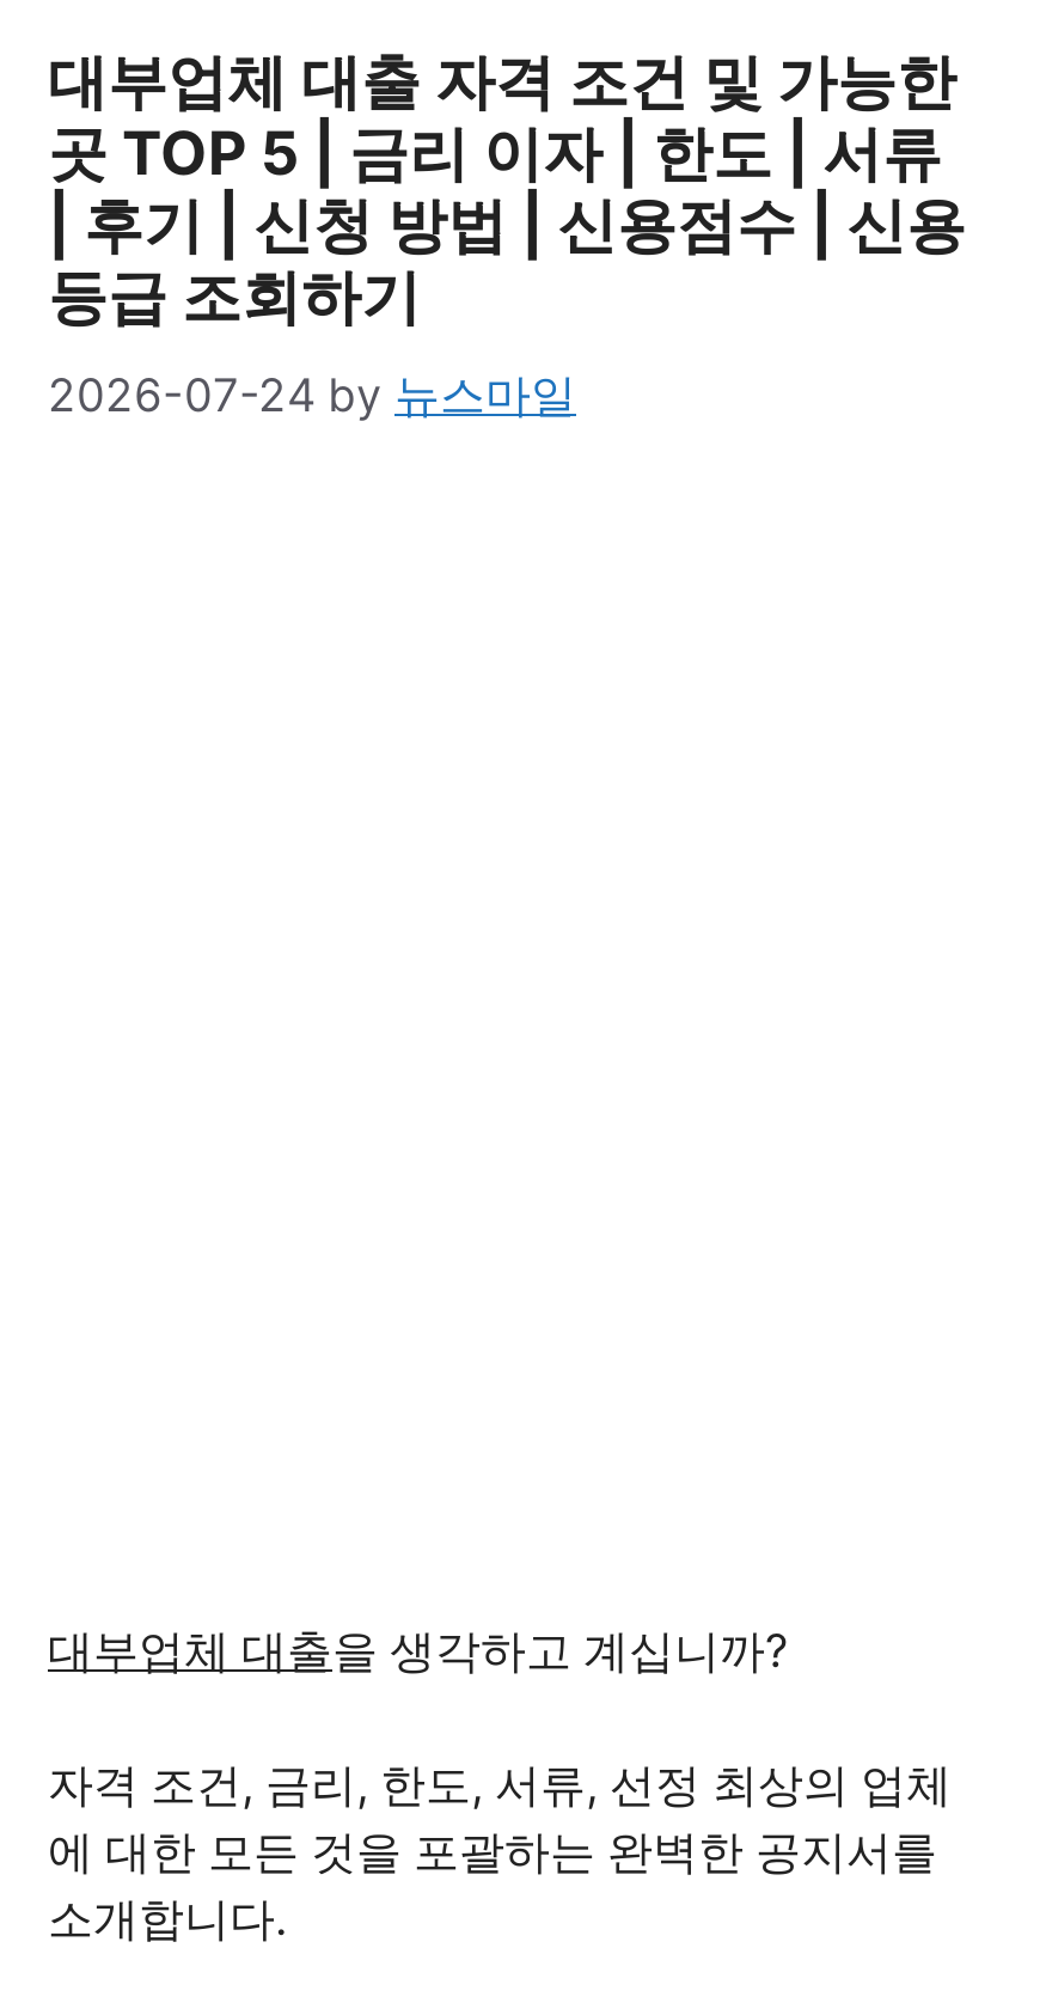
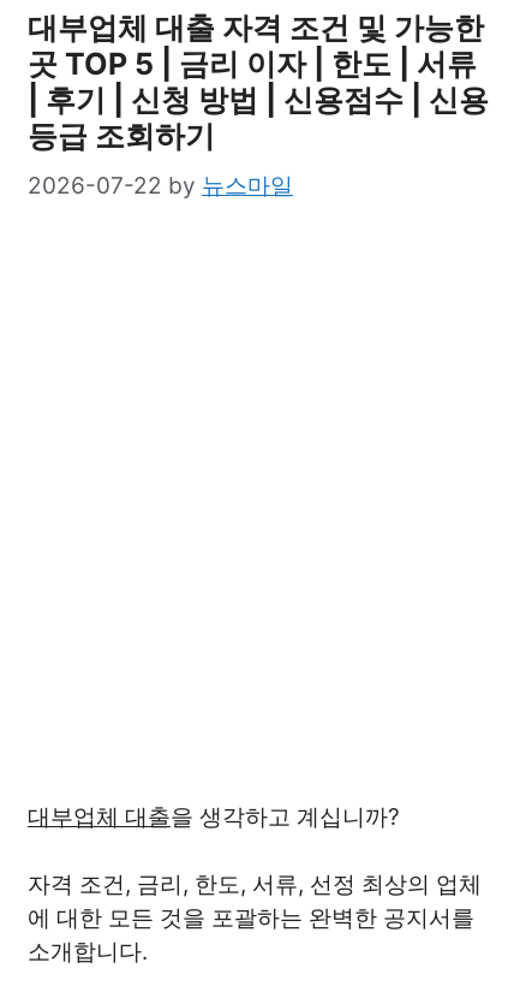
- 2026-07-24 by 뉴스마일
+ 2026-07-22 by 뉴스마일
